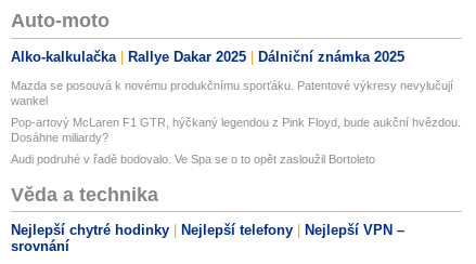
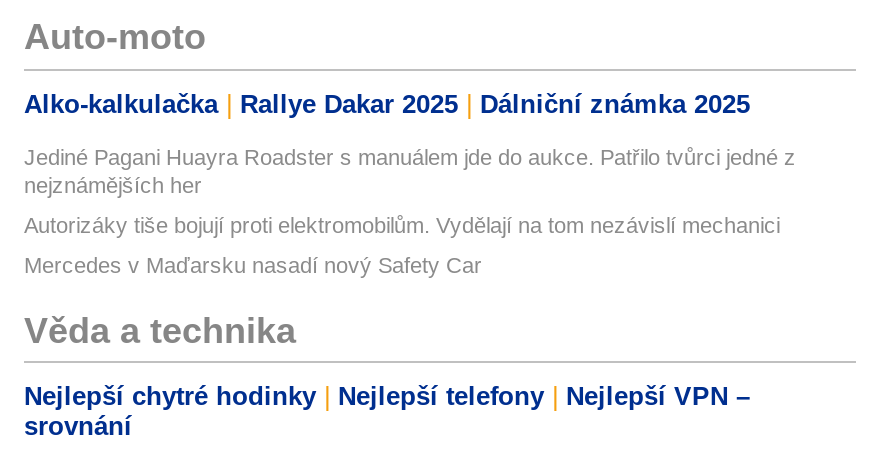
- Mazda se posouvá k novému produkčnímu sporťáku. Patentové výkresy nevylučují
- wankel
+ Jediné Pagani Huayra Roadster s manuálem jde do aukce. Patřilo tvůrci jedné z
+ nejznámějších her

- Pop-artový McLaren F1 GTR, hýčkaný legendou z Pink Floyd, bude aukční hvězdou.
- Dosáhne miliardy?
+ Autorizáky tiše bojují proti elektromobilům. Vydělají na tom nezávislí mechanici

- Audi podruhé v řadě bodovalo. Ve Spa se o to opět zasloužil Bortoleto
+ Mercedes v Maďarsku nasadí nový Safety Car
